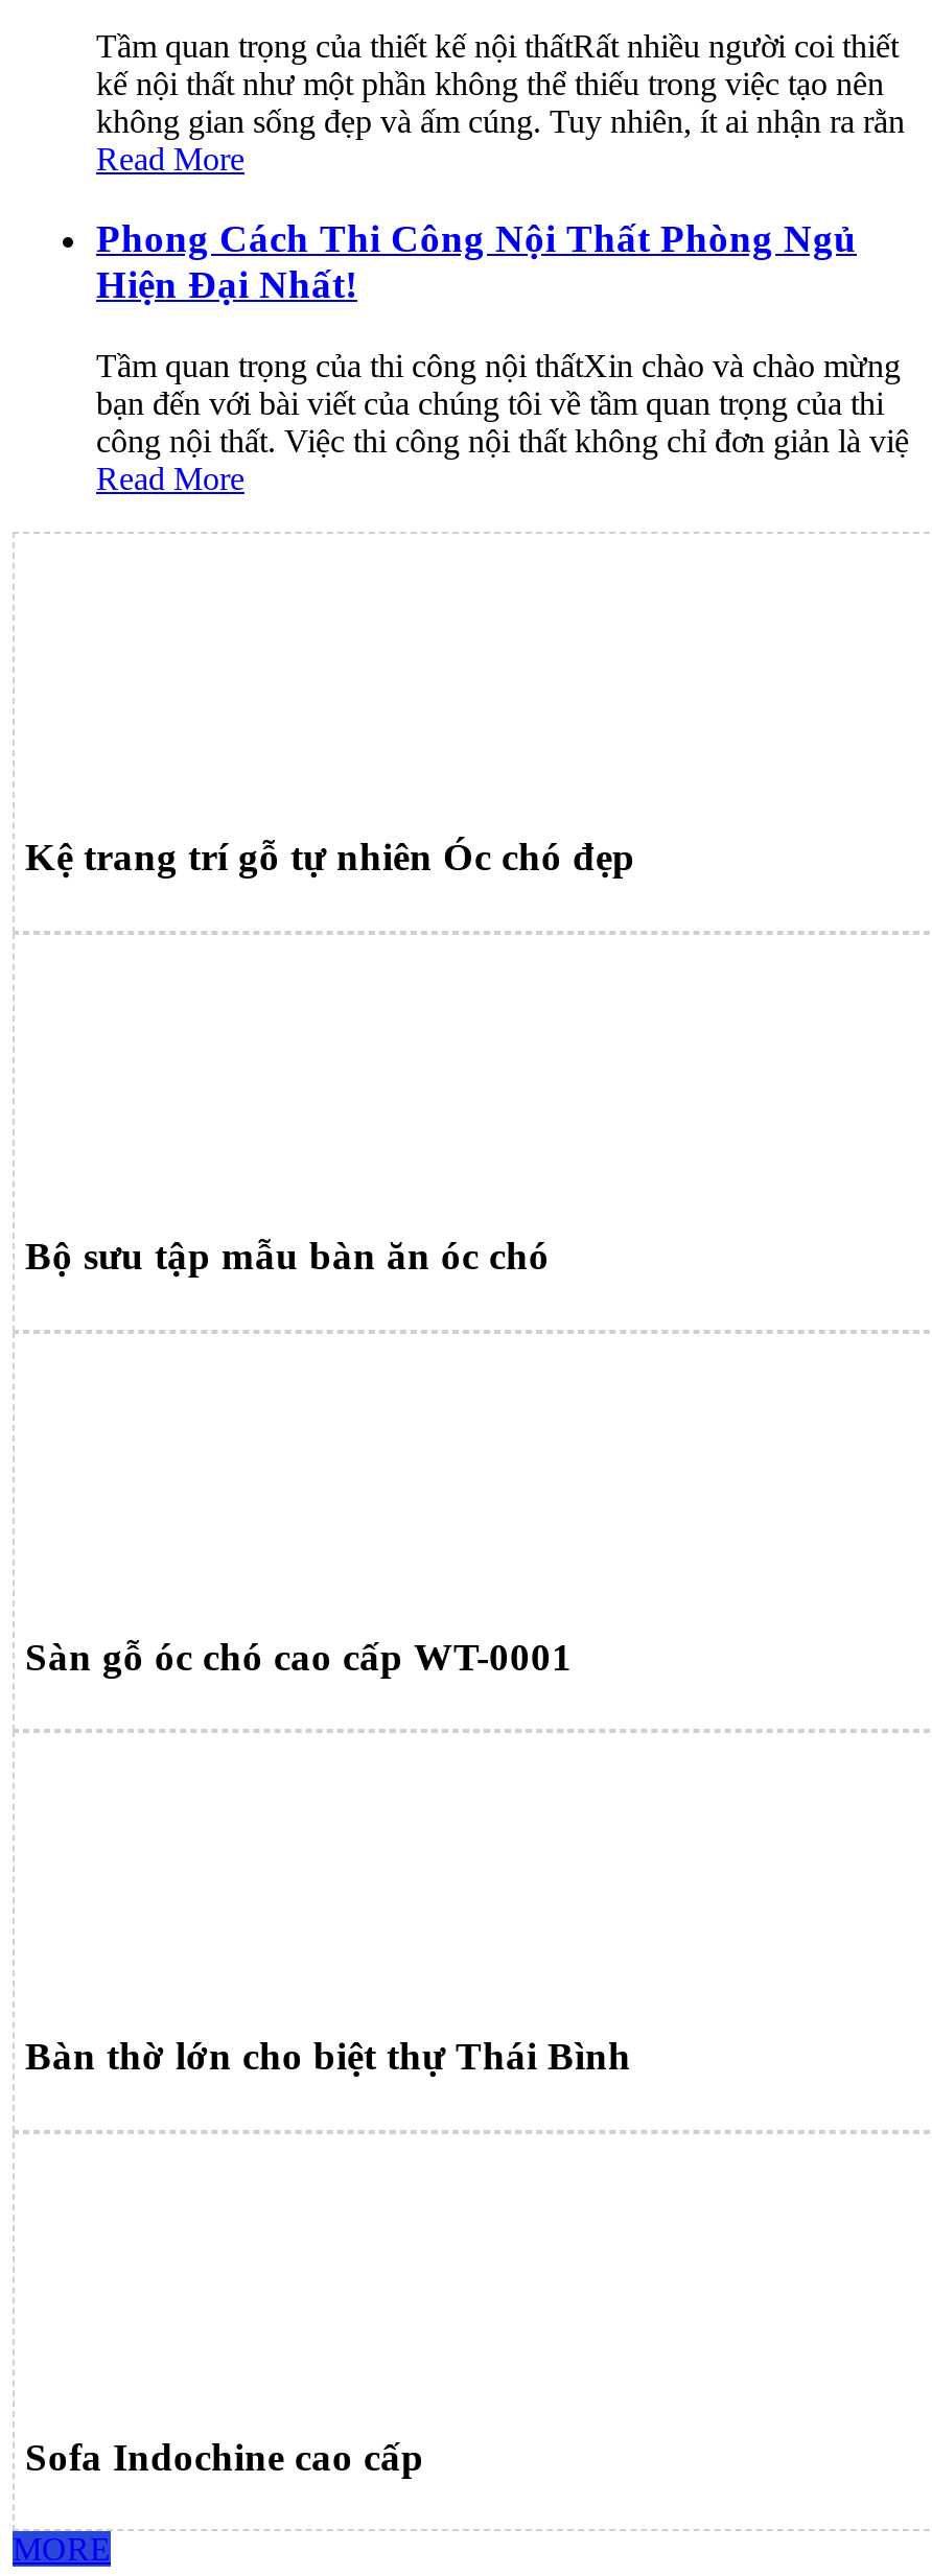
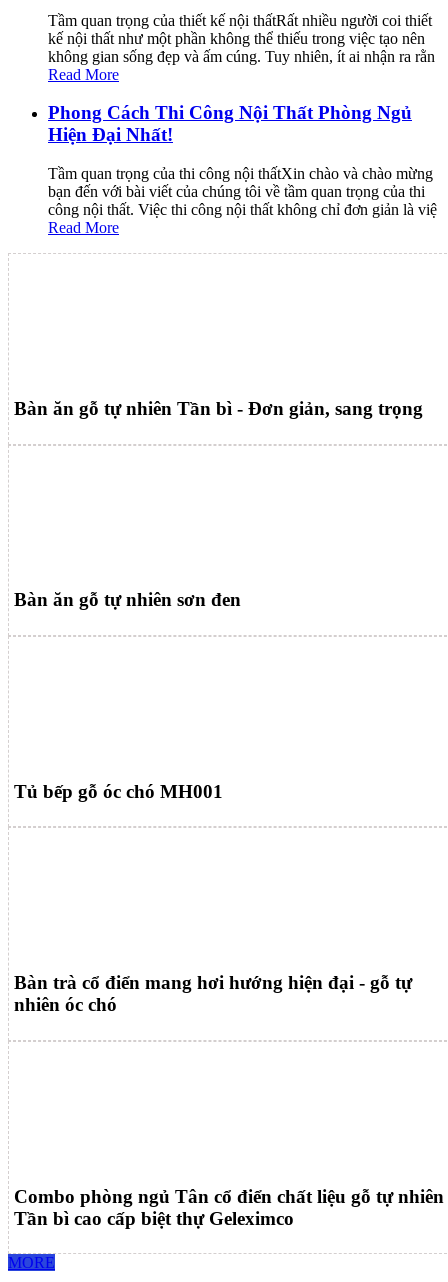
- Kệ trang trí gỗ tự nhiên Óc chó đẹp
+ Bàn ăn gỗ tự nhiên Tần bì - Đơn giản, sang trọng

- Bộ sưu tập mẫu bàn ăn óc chó
+ Bàn ăn gỗ tự nhiên sơn đen

- Sàn gỗ óc chó cao cấp WT-0001
+ Tủ bếp gỗ óc chó MH001

- Bàn thờ lớn cho biệt thự Thái Bình
+ Bàn trà cổ điển mang hơi hướng hiện đại - gỗ tự
+ nhiên óc chó

- Sofa Indochine cao cấp
+ Combo phòng ngủ Tân cổ điển chất liệu gỗ tự nhiên
+ Tần bì cao cấp biệt thự Geleximco
